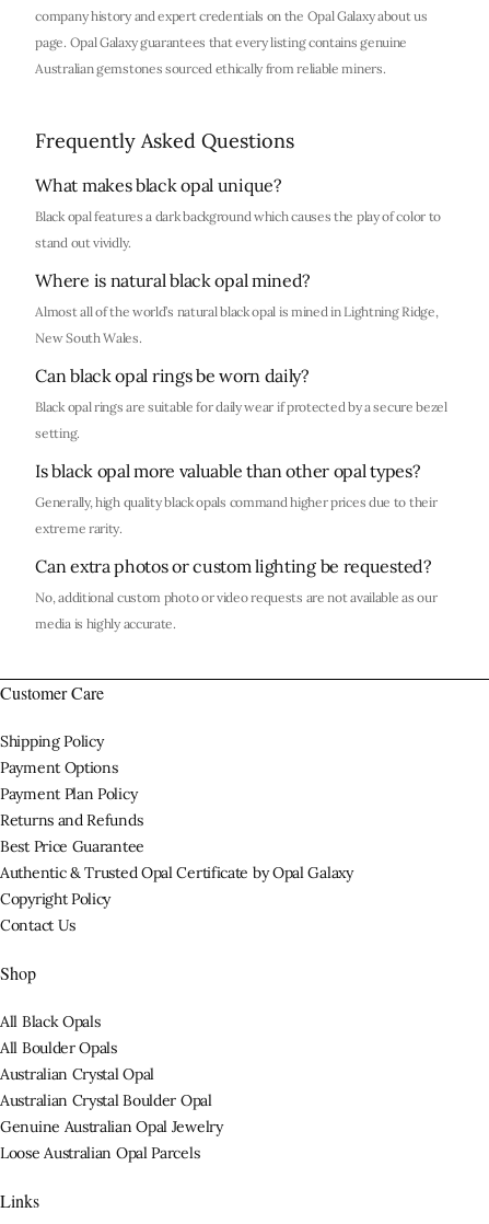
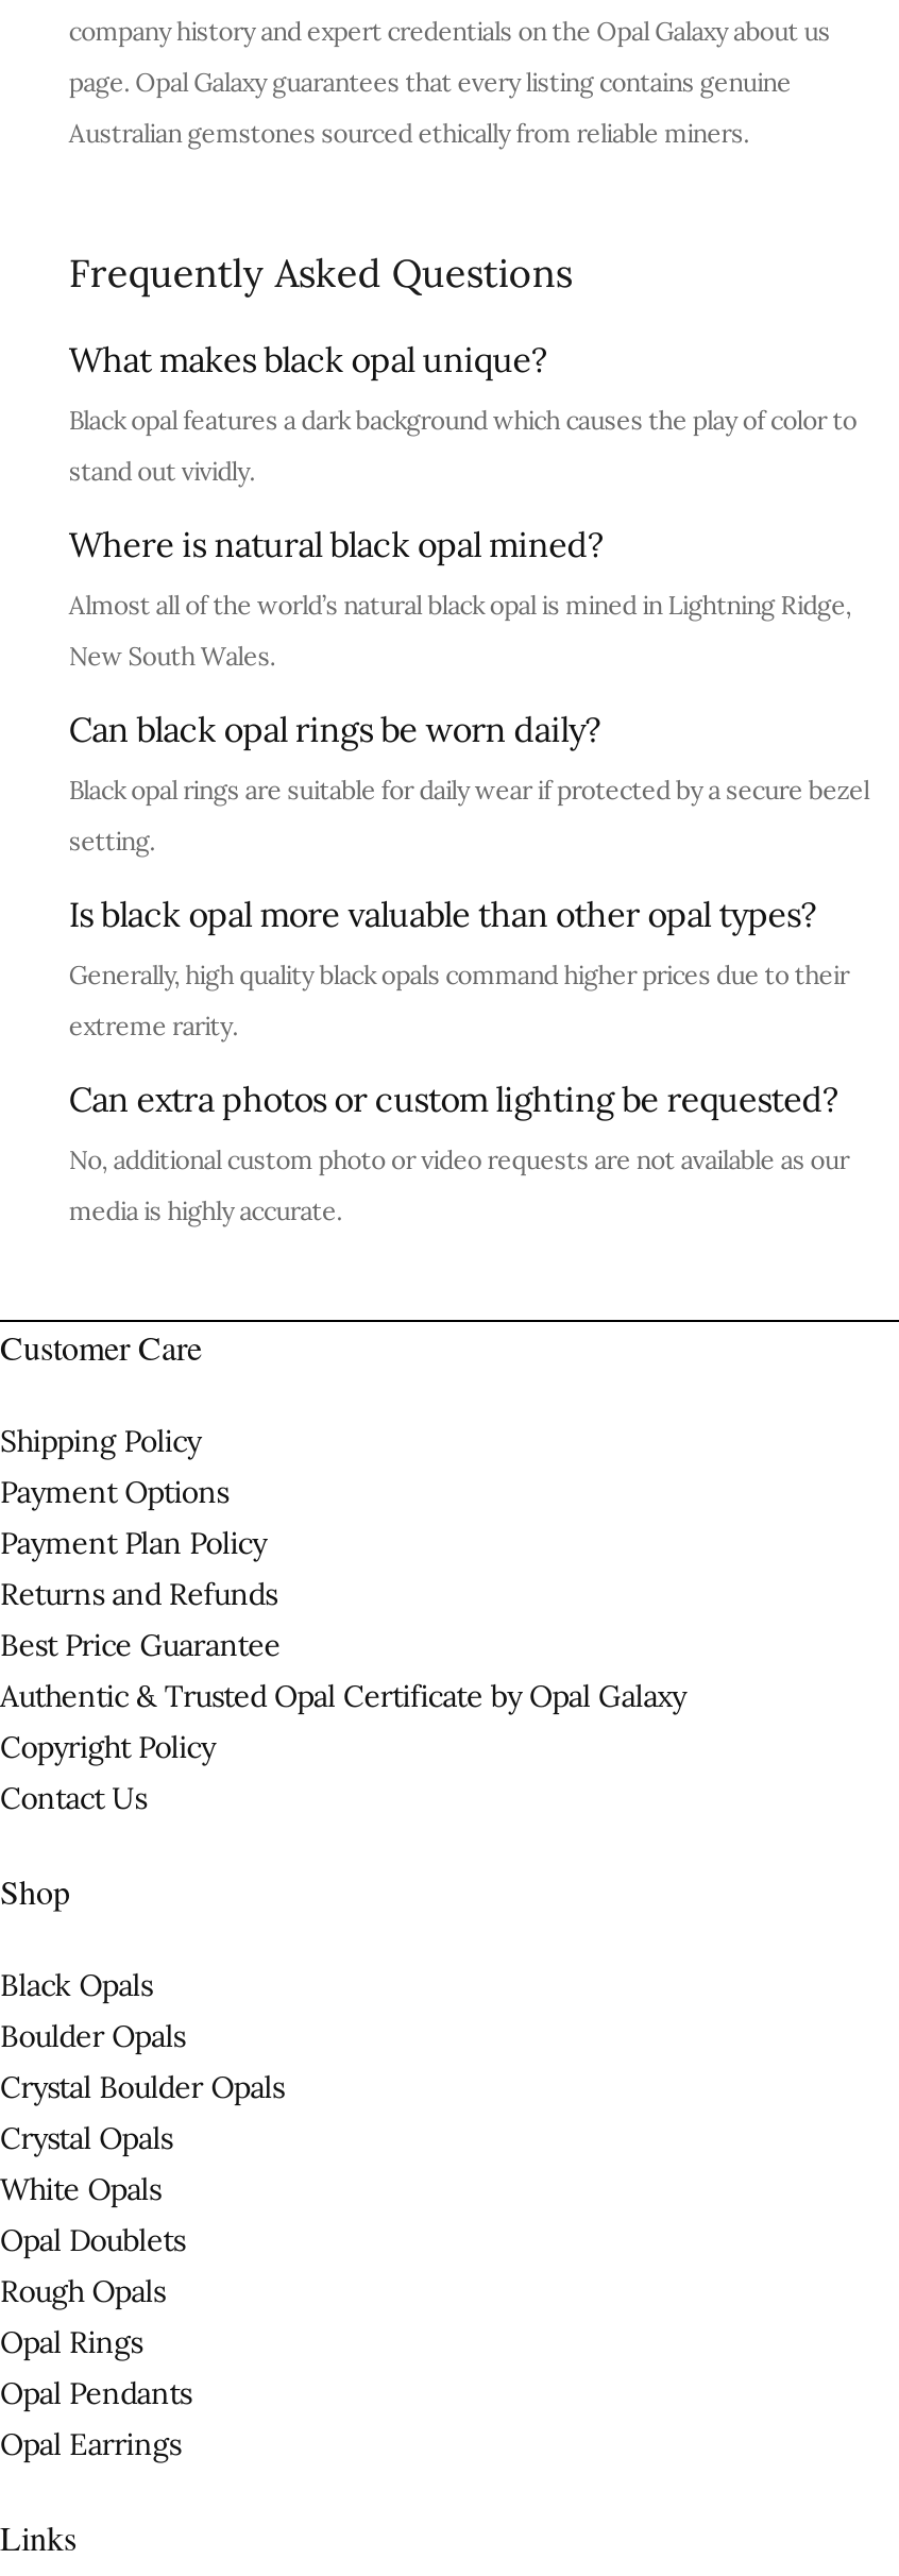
- All Black Opals
- All Boulder Opals
- Australian Crystal Opal
- Australian Crystal Boulder Opal
- Genuine Australian Opal Jewelry
- Loose Australian Opal Parcels
+ Black Opals
+ Boulder Opals
+ Crystal Boulder Opals
+ Crystal Opals
+ White Opals
+ Opal Doublets
+ Rough Opals
+ Opal Rings
+ Opal Pendants
+ Opal Earrings
